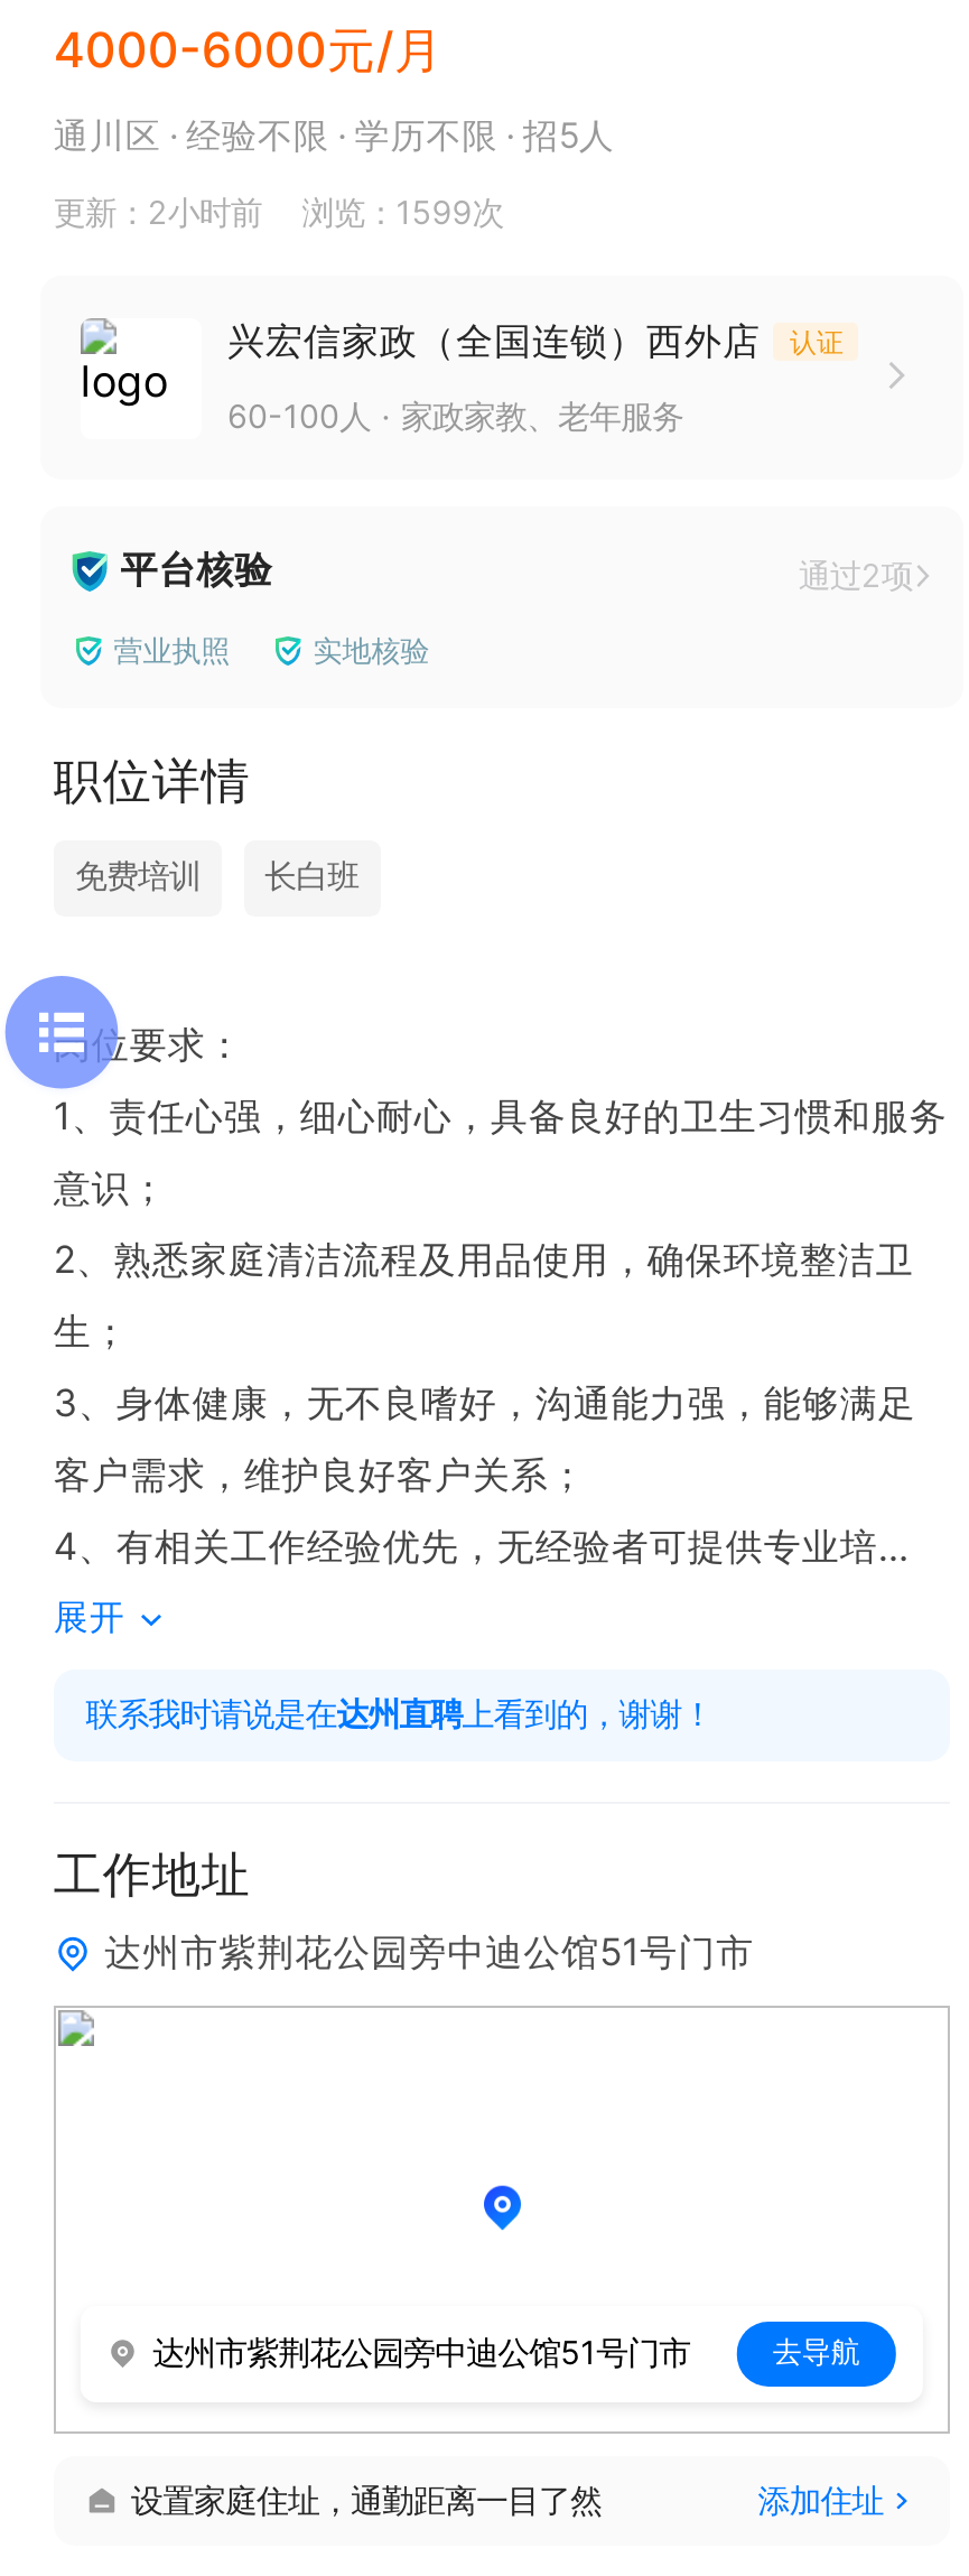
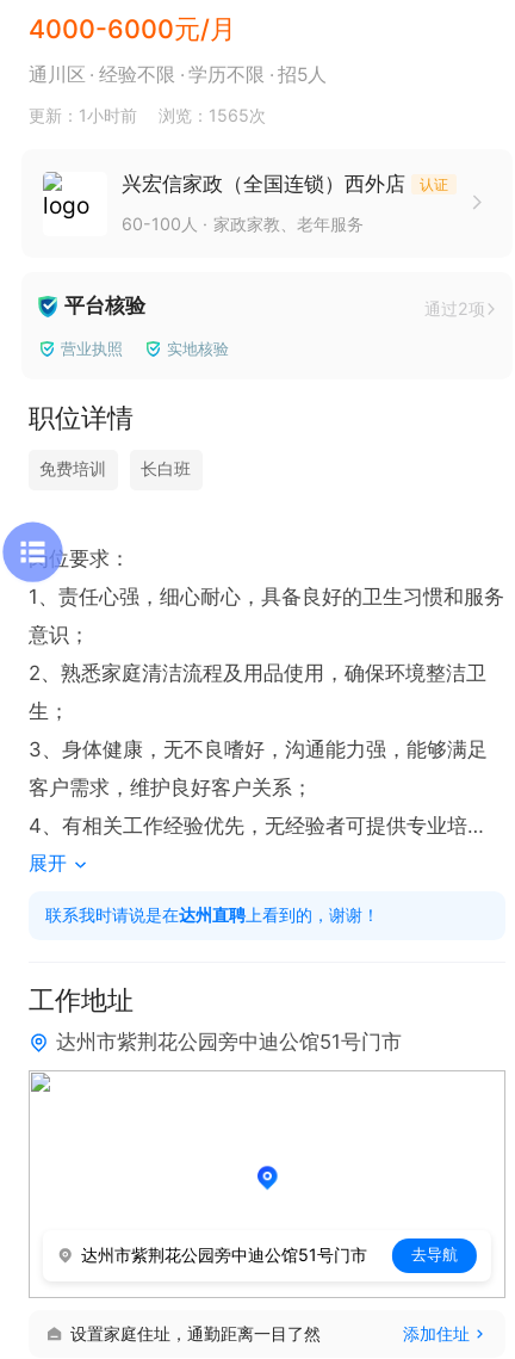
- 更新：2小时前
+ 更新：1小时前

- 浏览：1599次
+ 浏览：1565次
